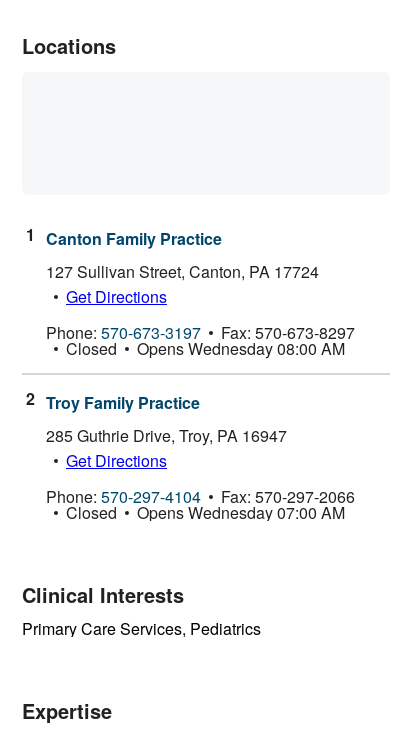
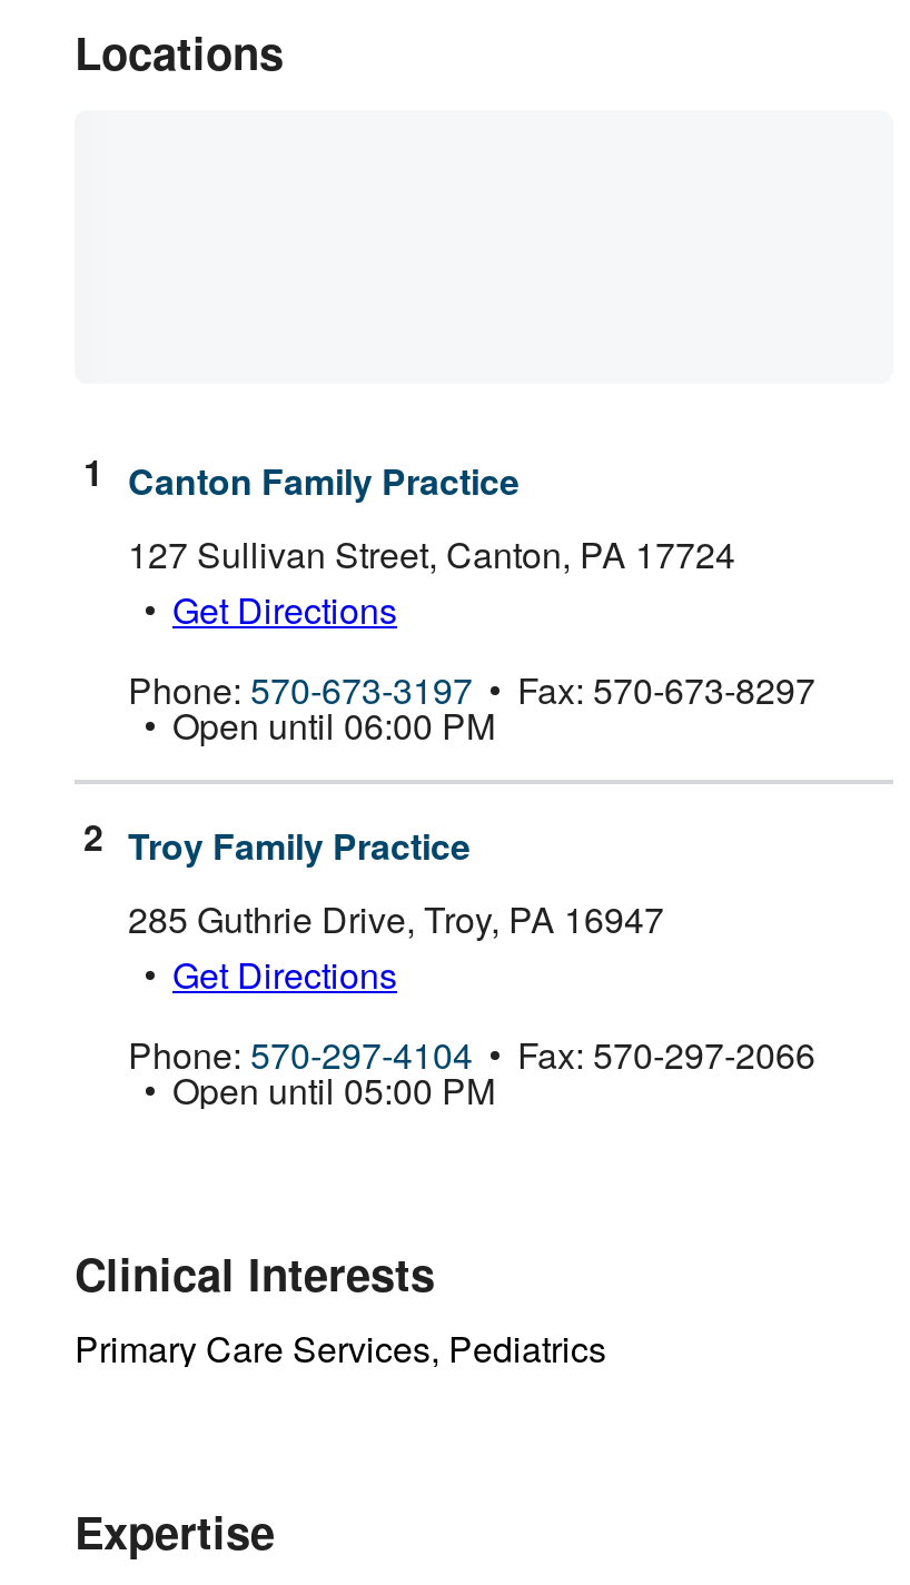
- Closed
- Opens Wednesday 08:00 AM
+ Open until 06:00 PM

- Closed
- Opens Wednesday 07:00 AM
+ Open until 05:00 PM
